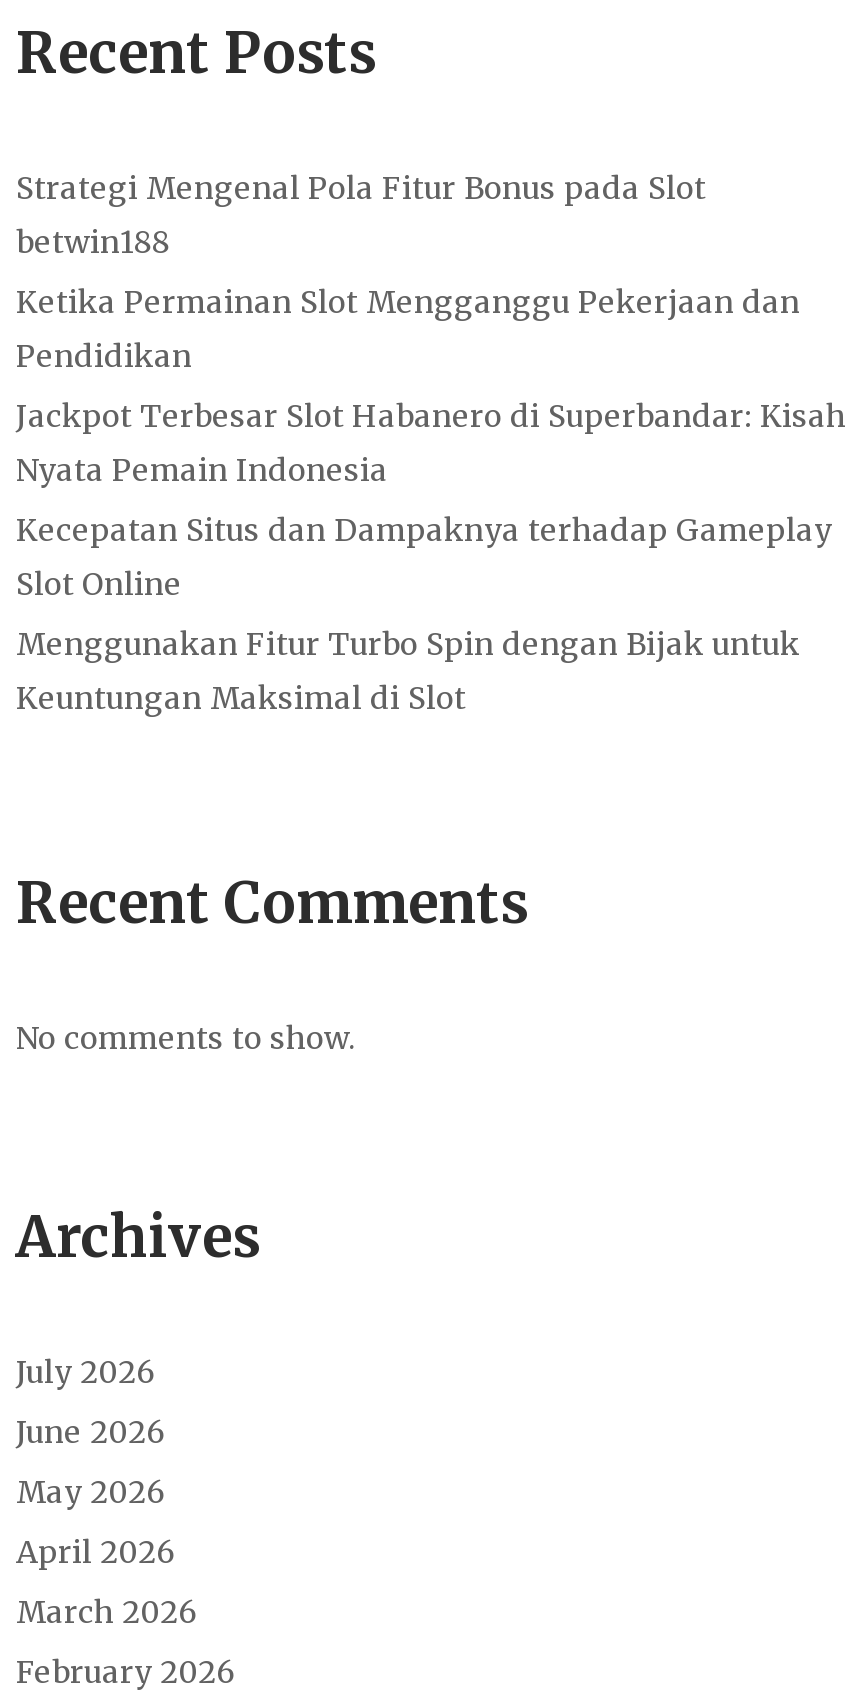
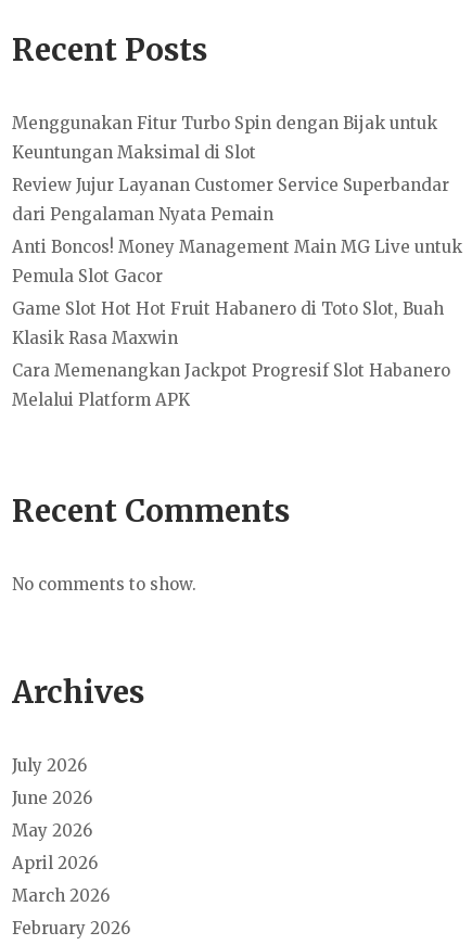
- Strategi Mengenal Pola Fitur Bonus pada Slot
- betwin188
- Ketika Permainan Slot Mengganggu Pekerjaan dan
- Pendidikan
- Jackpot Terbesar Slot Habanero di Superbandar: Kisah
- Nyata Pemain Indonesia
- Kecepatan Situs dan Dampaknya terhadap Gameplay
- Slot Online

moved up: Menggunakan Fitur Turbo Spin dengan Bijak untuk | Keuntungan Maksimal di Slot

+ Review Jujur Layanan Customer Service Superbandar
+ dari Pengalaman Nyata Pemain
+ Anti Boncos! Money Management Main MG Live untuk
+ Pemula Slot Gacor
+ Game Slot Hot Hot Fruit Habanero di Toto Slot, Buah
+ Klasik Rasa Maxwin
+ Cara Memenangkan Jackpot Progresif Slot Habanero
+ Melalui Platform APK
